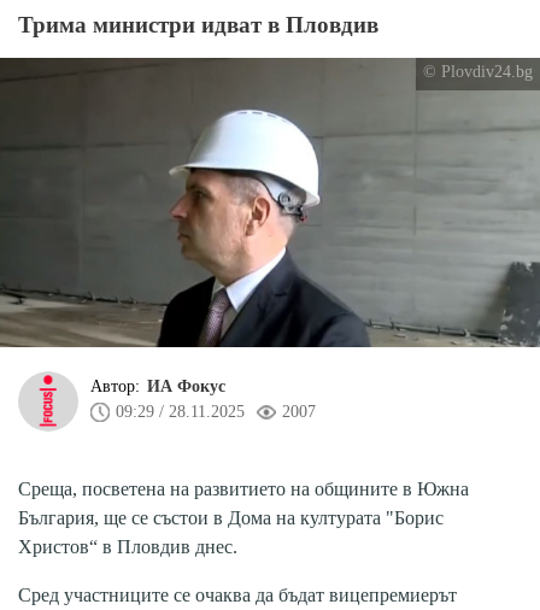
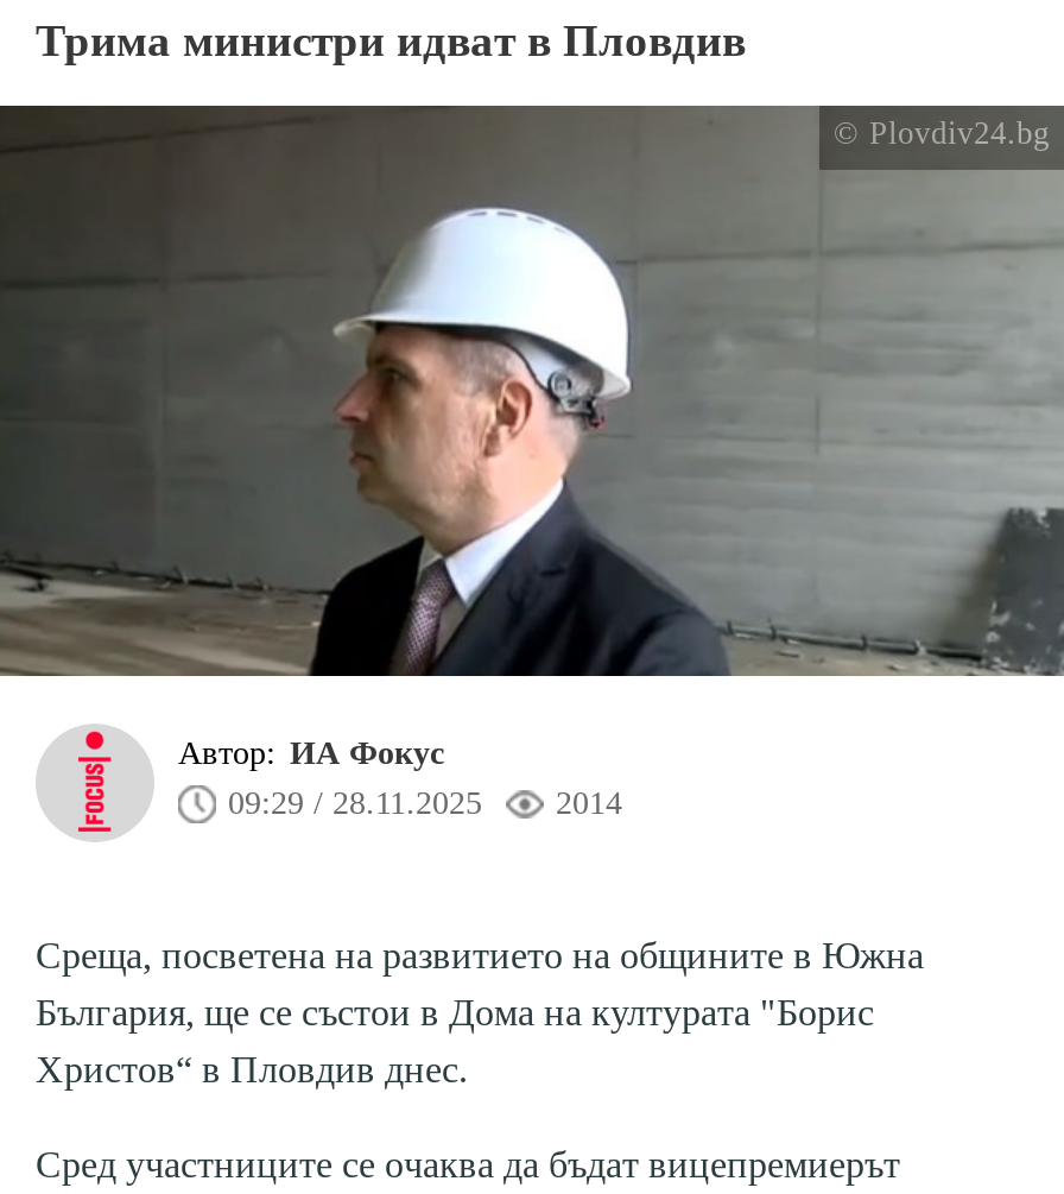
- 2007
+ 2014
